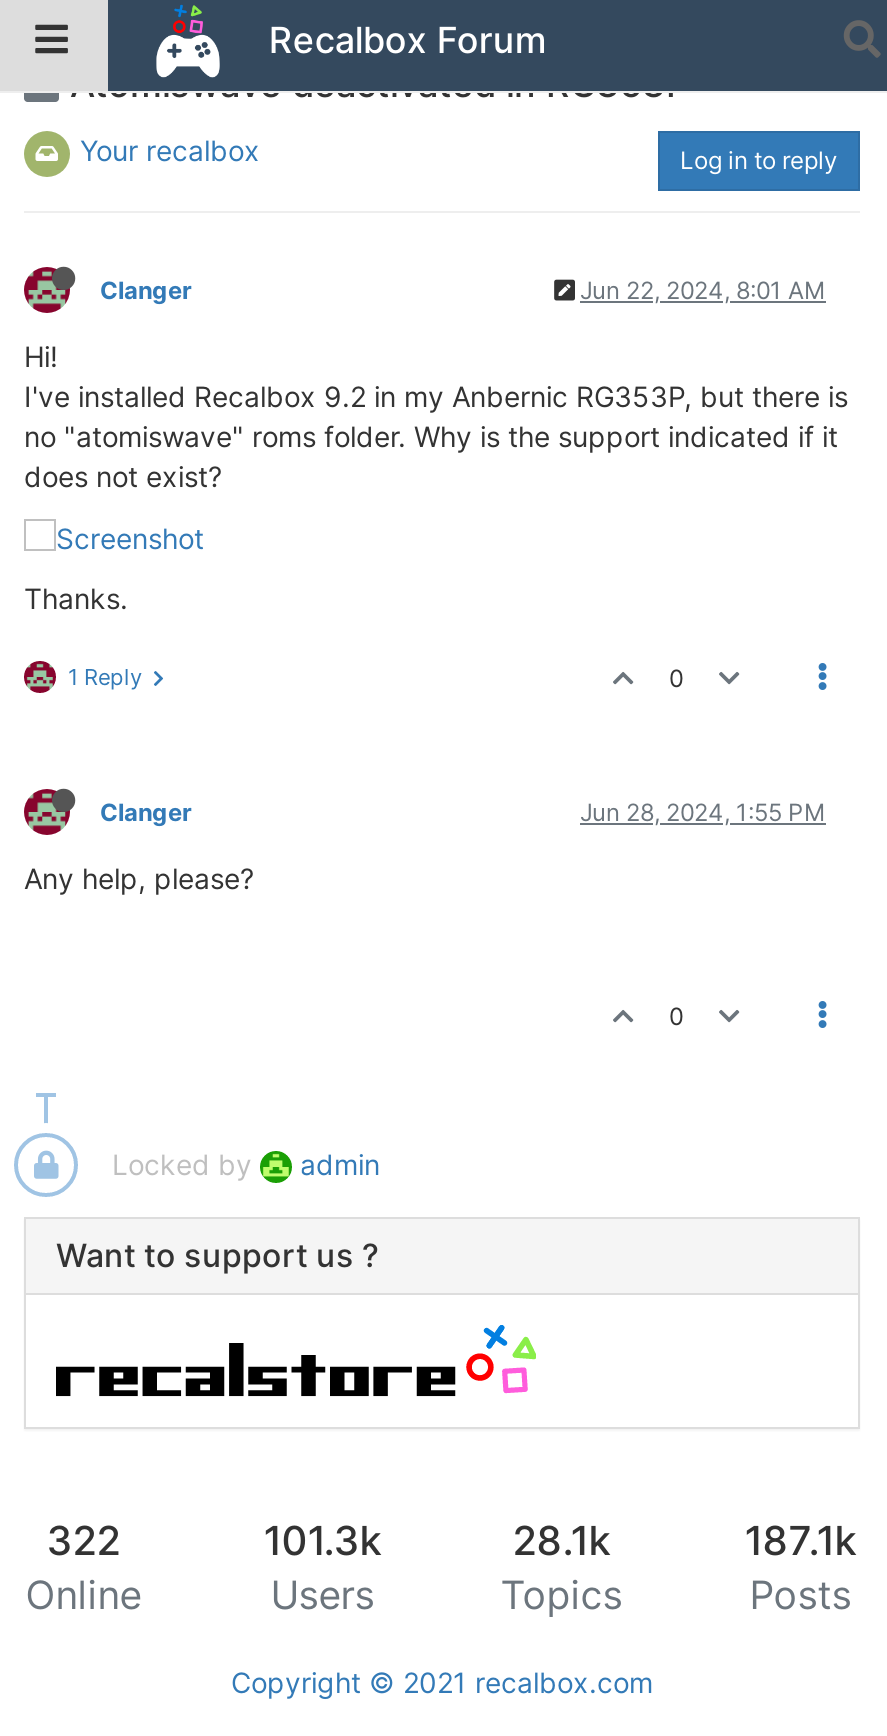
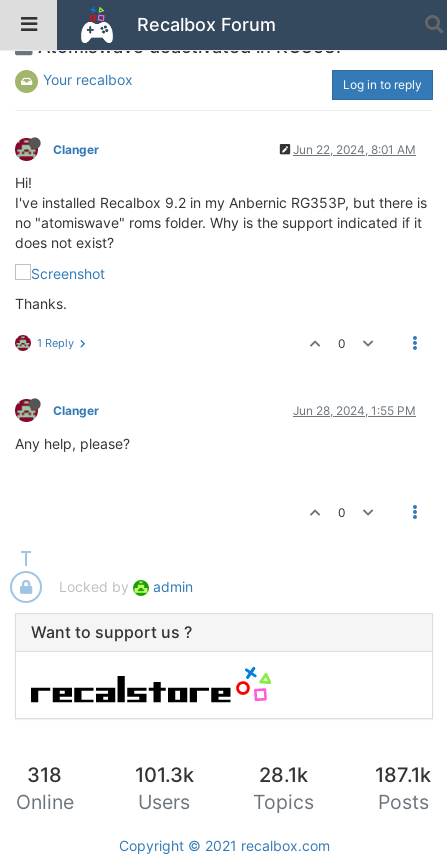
- 322
+ 318
